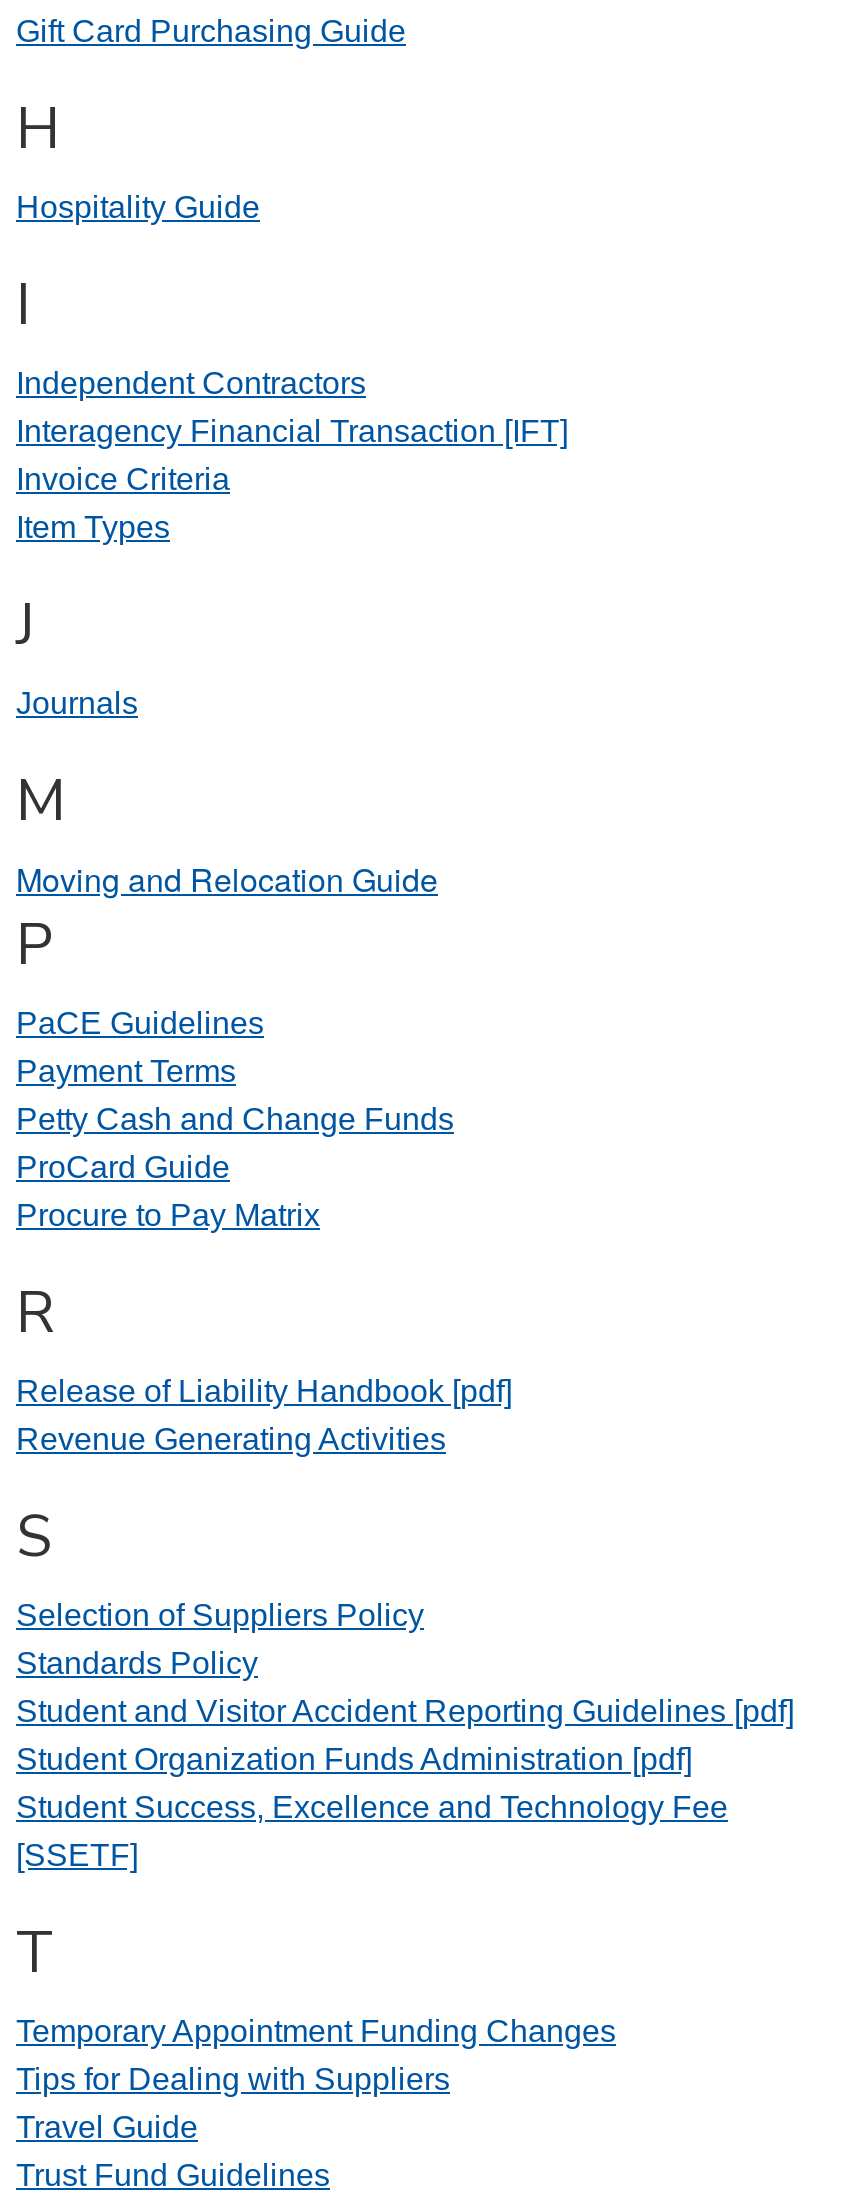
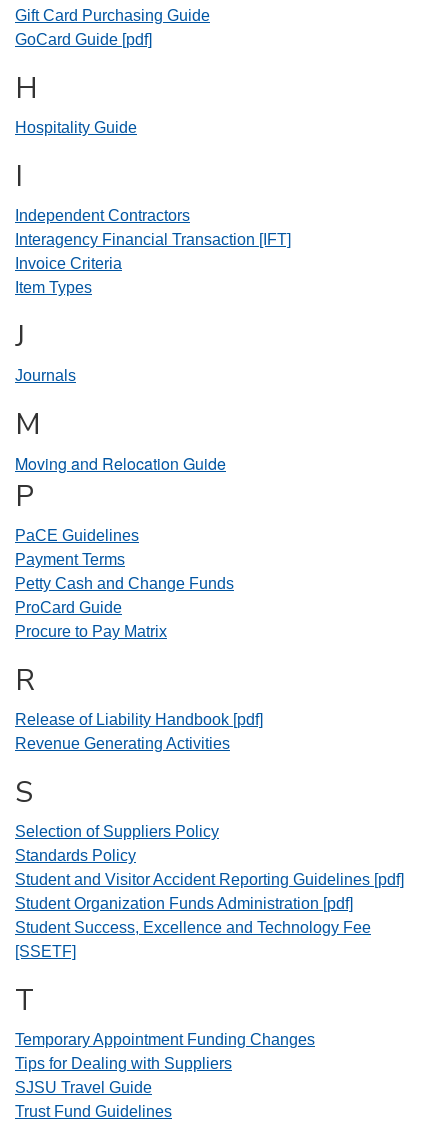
+ GoCard Guide [pdf]

- Travel Guide
+ SJSU Travel Guide
